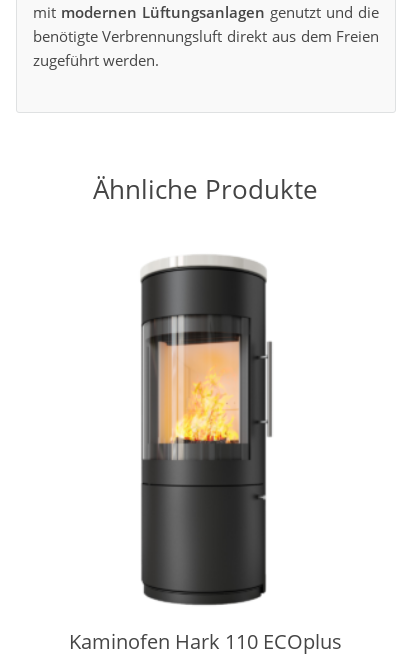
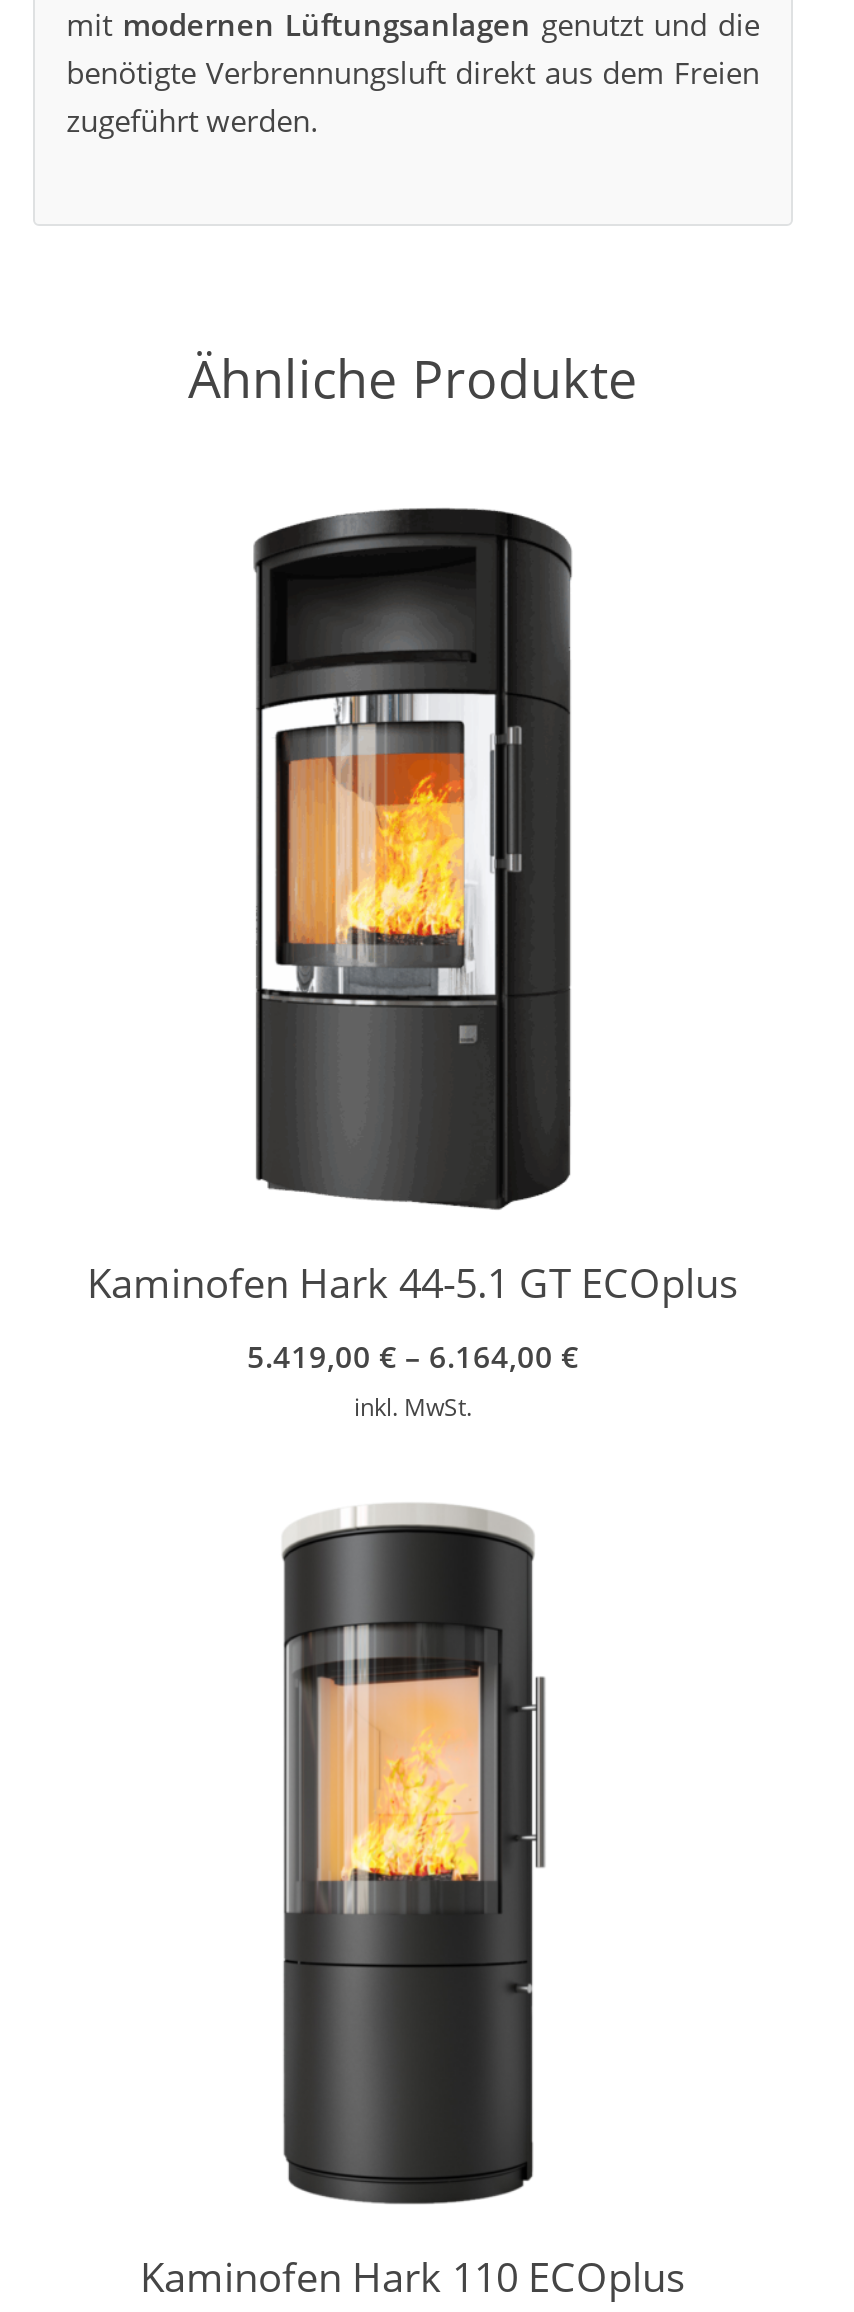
+ [image]
+ Kaminofen Hark 44-5.1 GT ECOplus
+ 5.419,00 €– 6.164,00 €
+ inkl. MwSt.
